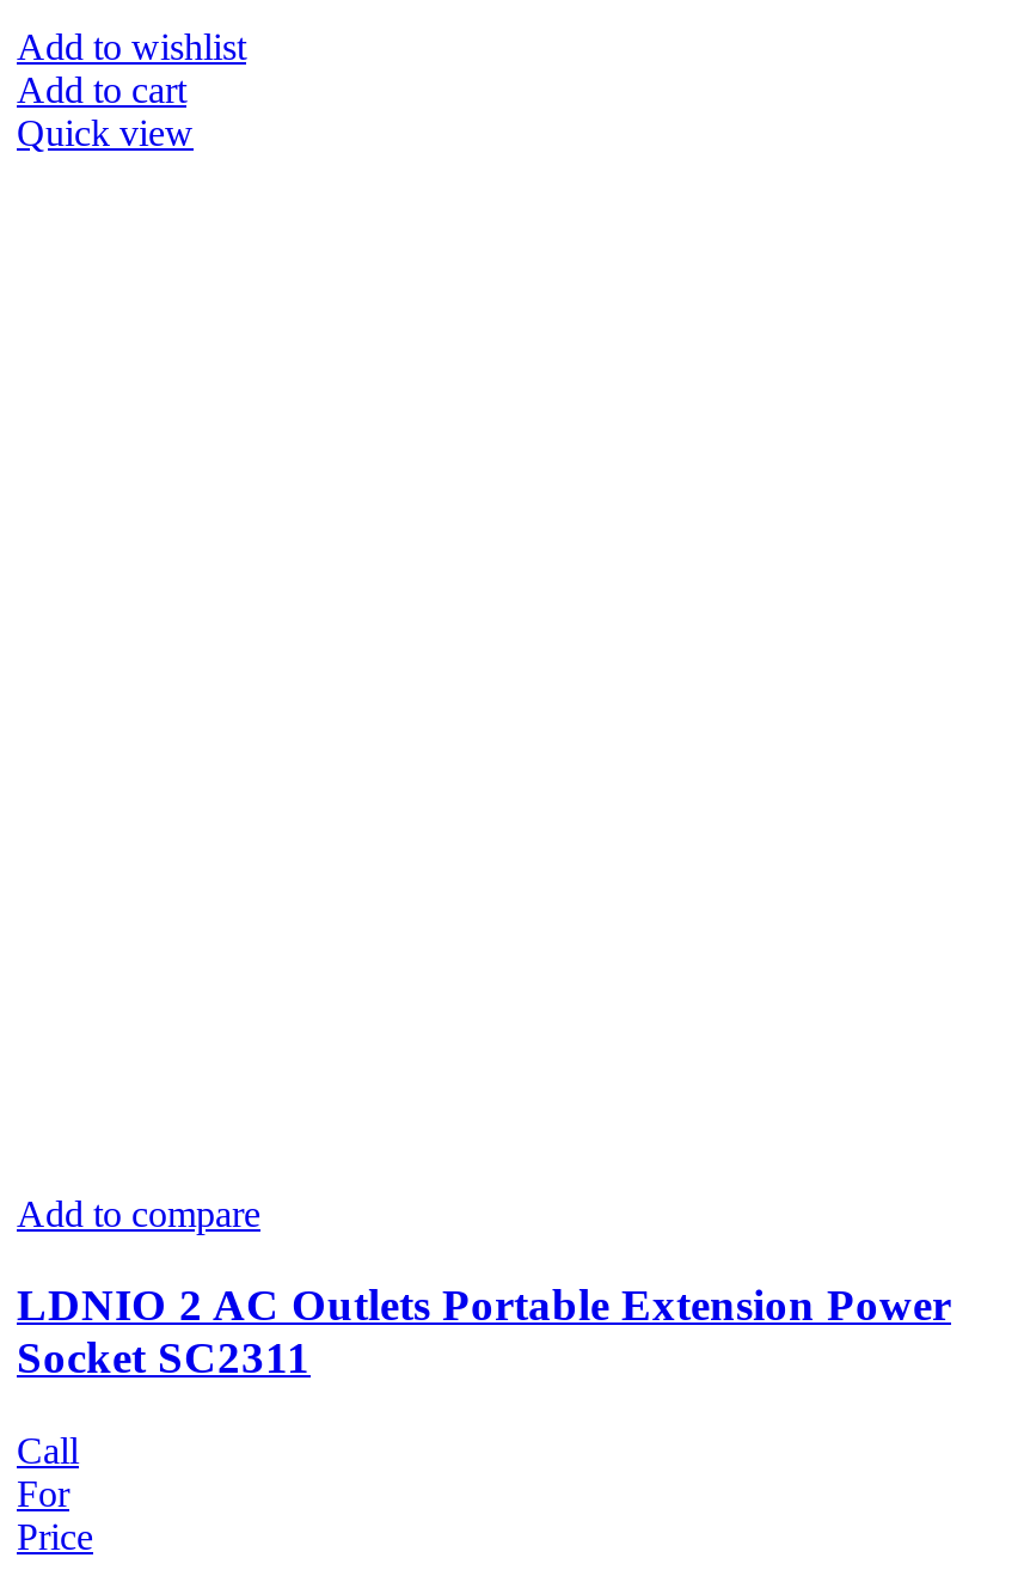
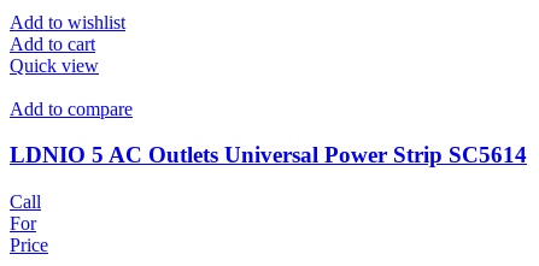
- LDNIO 2 AC Outlets Portable Extension Power
- Socket SC2311
+ LDNIO 5 AC Outlets Universal Power Strip SC5614
